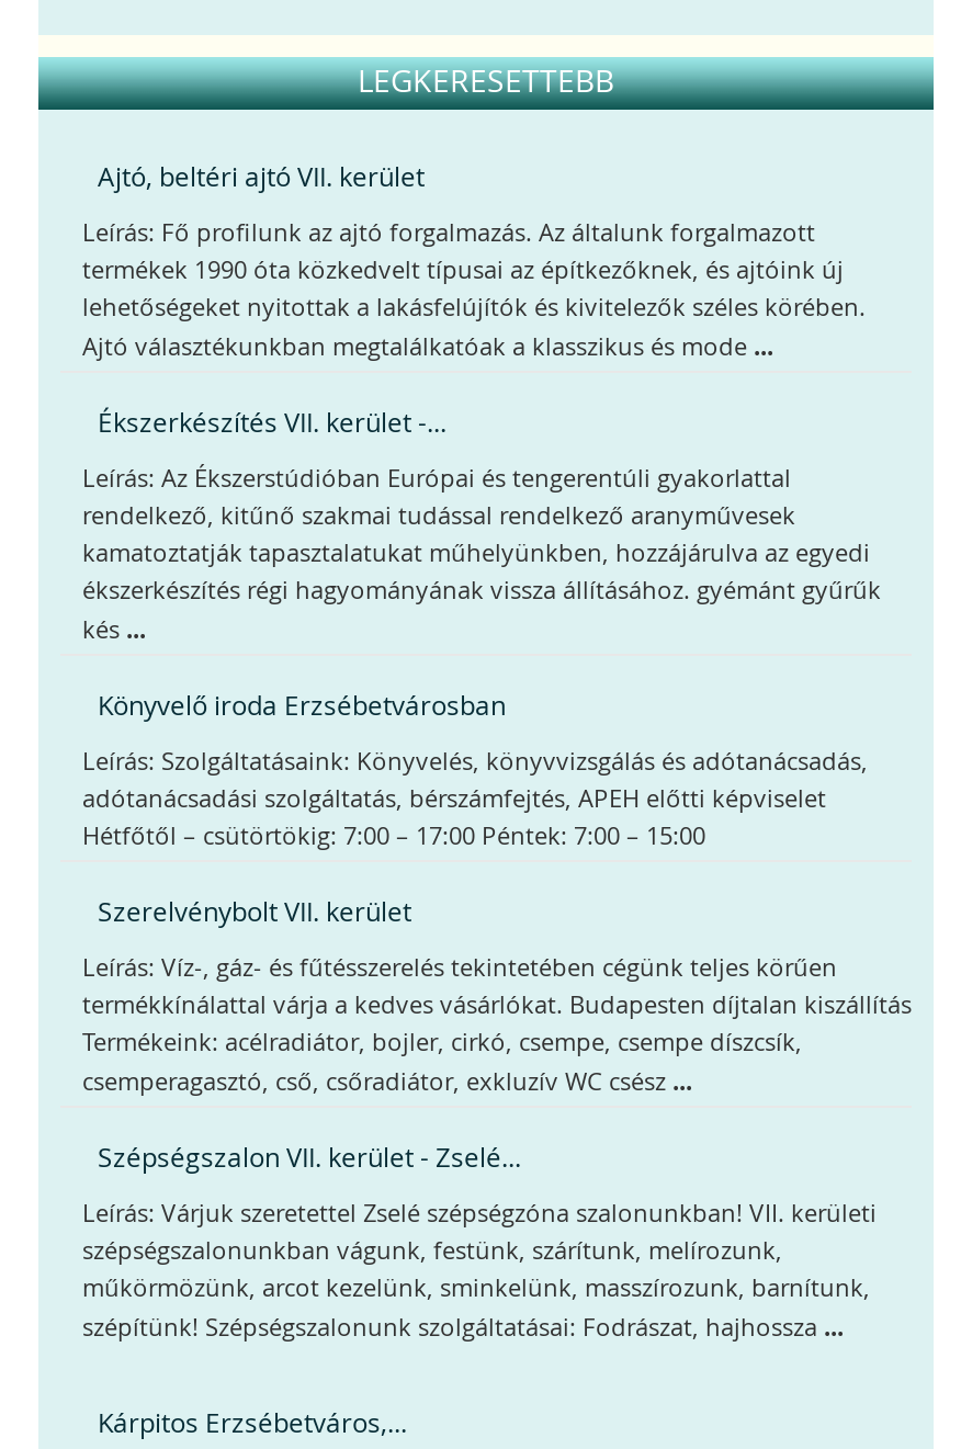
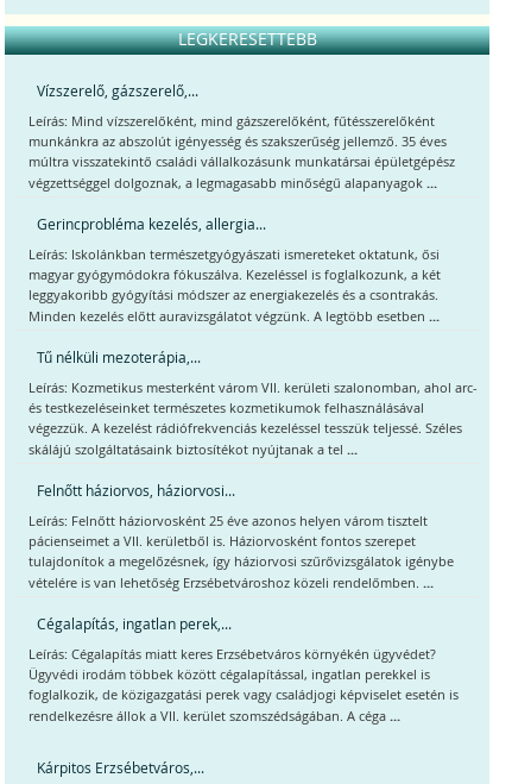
- Ajtó, beltéri ajtó VII. kerület
+ Vízszerelő, gázszerelő,...

- Leírás: Fő profilunk az ajtó forgalmazás. Az általunk forgalmazott
- termékek 1990 óta közkedvelt típusai az építkezőknek, és ajtóink új
- lehetőségeket nyitottak a lakásfelújítók és kivitelezők széles körében.
- Ajtó választékunkban megtalálkatóak a klasszikus és mode...
+ Leírás: Mind vízszerelőként, mind gázszerelőként, fűtésszerelőként
+ munkánkra az abszolút igényesség és szakszerűség jellemző. 35 éves
+ múltra visszatekintő családi vállalkozásunk munkatársai épületgépész
+ végzettséggel dolgoznak, a legmagasabb minőségű alapanyagok...

- Ékszerkészítés VII. kerület -...
+ Gerincprobléma kezelés, allergia...

- Leírás: Az Ékszerstúdióban Európai és tengerentúli gyakorlattal
- rendelkező, kitűnő szakmai tudással rendelkező aranyművesek
- kamatoztatják tapasztalatukat műhelyünkben, hozzájárulva az egyedi
- ékszerkészítés régi hagyományának vissza állításához. gyémánt gyűrűk
- kés...
+ Leírás: Iskolánkban természetgyógyászati ismereteket oktatunk, ősi
+ magyar gyógymódokra fókuszálva. Kezeléssel is foglalkozunk, a két
+ leggyakoribb gyógyítási módszer az energiakezelés és a csontrakás.
+ Minden kezelés előtt auravizsgálatot végzünk. A legtöbb esetben...

- Könyvelő iroda Erzsébetvárosban
+ Tű nélküli mezoterápia,...

- Leírás: Szolgáltatásaink: Könyvelés, könyvvizsgálás és adótanácsadás,
- adótanácsadási szolgáltatás, bérszámfejtés, APEH előtti képviselet
- Hétfőtől – csütörtökig: 7:00 – 17:00 Péntek: 7:00 – 15:00
+ Leírás: Kozmetikus mesterként várom VII. kerületi szalonomban, ahol arc-
+ és testkezeléseinket természetes kozmetikumok felhasználásával
+ végezzük. A kezelést rádiófrekvenciás kezeléssel tesszük teljessé. Széles
+ skálájú szolgáltatásaink biztosítékot nyújtanak a tel...

- Szerelvénybolt VII. kerület
+ Felnőtt háziorvos, háziorvosi...

- Leírás: Víz-, gáz- és fűtésszerelés tekintetében cégünk teljes körűen
- termékkínálattal várja a kedves vásárlókat. Budapesten díjtalan kiszállítás
- Termékeink: acélradiátor, bojler, cirkó, csempe, csempe díszcsík,
- csemperagasztó, cső, csőradiátor, exkluzív WC csész...
+ Leírás: Felnőtt háziorvosként 25 éve azonos helyen várom tisztelt
+ pácienseimet a VII. kerületből is. Háziorvosként fontos szerepet
+ tulajdonítok a megelőzésnek, így háziorvosi szűrővizsgálatok igénybe
+ vételére is van lehetőség Erzsébetvároshoz közeli rendelőmben....

- Szépségszalon VII. kerület - Zselé...
+ Cégalapítás, ingatlan perek,...

- Leírás: Várjuk szeretettel Zselé szépségzóna szalonunkban! VII. kerületi
- szépségszalonunkban vágunk, festünk, szárítunk, melírozunk,
- műkörmözünk, arcot kezelünk, sminkelünk, masszírozunk, barnítunk,
- szépítünk! Szépségszalonunk szolgáltatásai: Fodrászat, hajhossza...
+ Leírás: Cégalapítás miatt keres Erzsébetváros környékén ügyvédet?
+ Ügyvédi irodám többek között cégalapítással, ingatlan perekkel is
+ foglalkozik, de közigazgatási perek vagy családjogi képviselet esetén is
+ rendelkezésre állok a VII. kerület szomszédságában. A céga...
